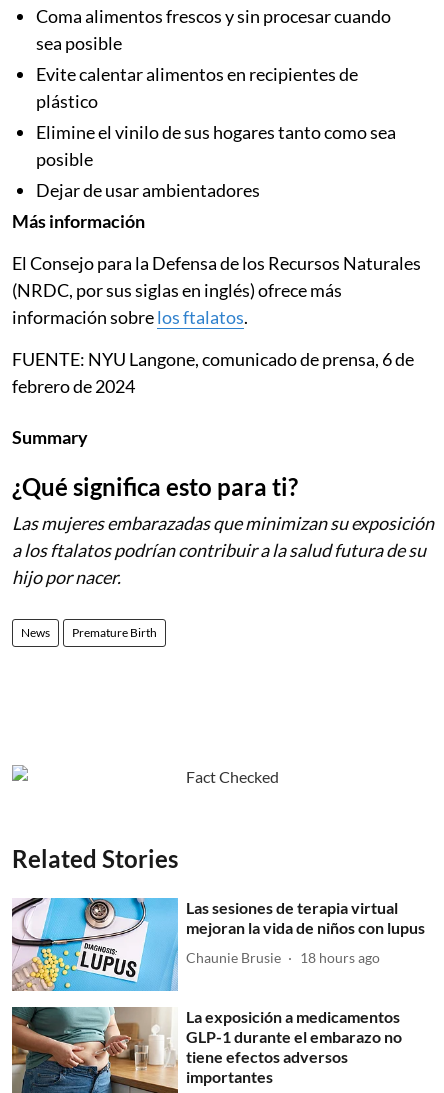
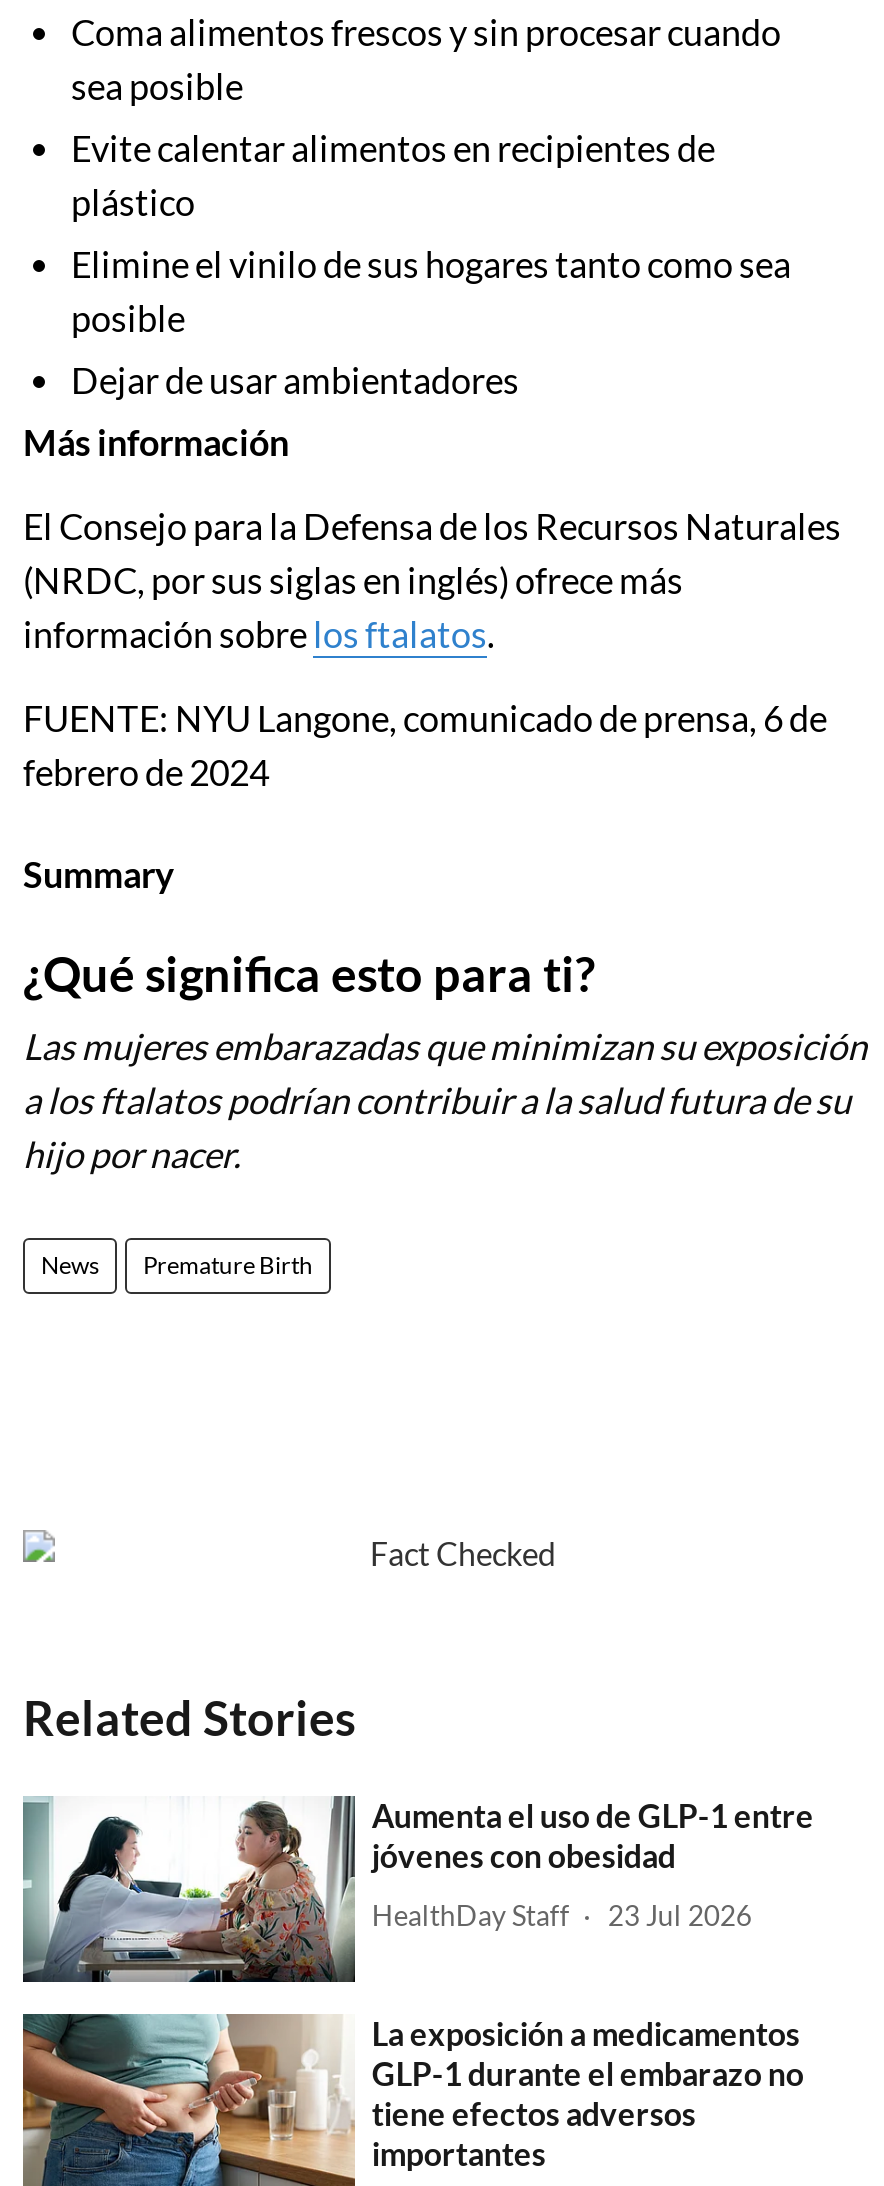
- [image]
- Las sesiones de terapia virtual
- mejoran la vida de niños con lupus
+ [image]
+ Aumenta el uso de GLP-1 entre
+ jóvenes con obesidad

- Chaunie Brusie
- 18 hours ago
+ HealthDay Staff
+ 23 Jul 2026
